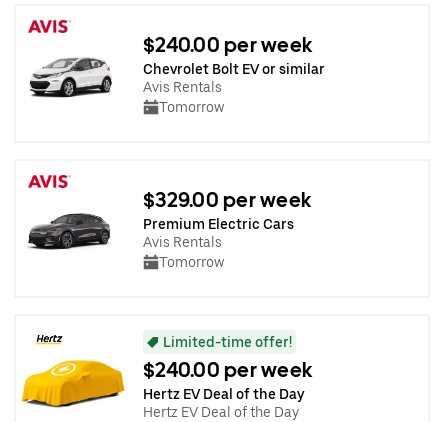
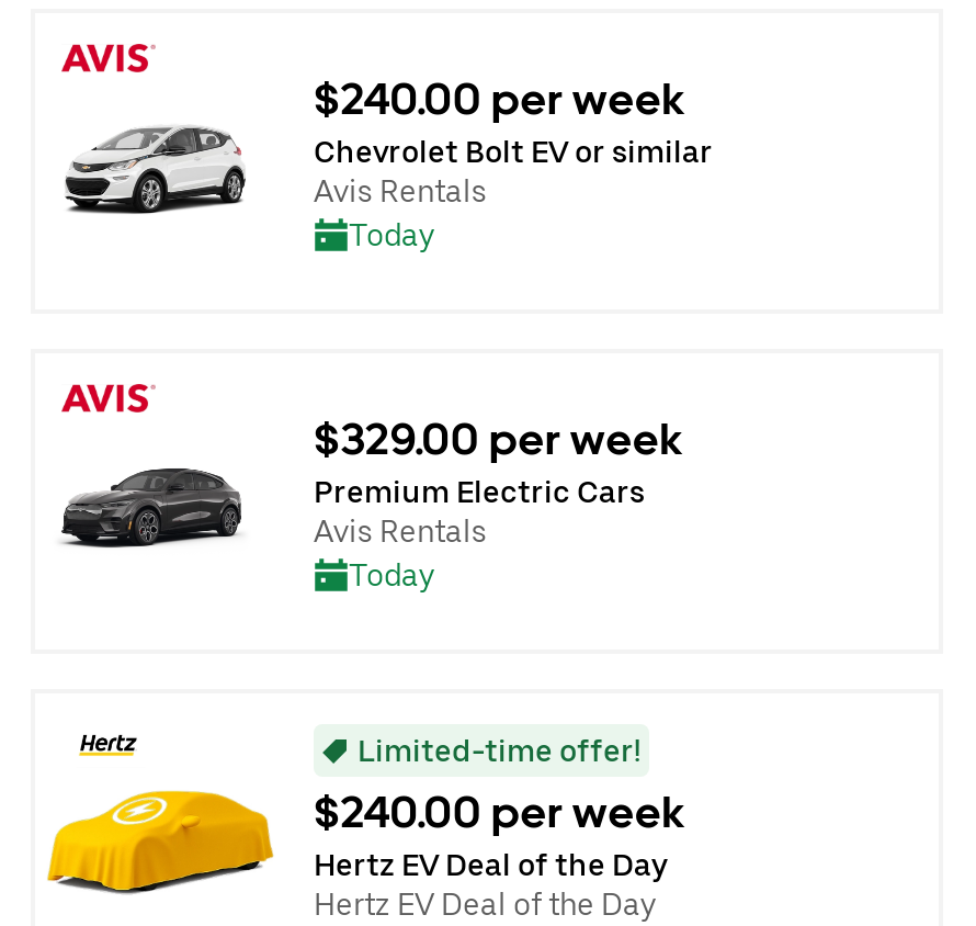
- Tomorrow
+ Today

- Tomorrow
+ Today
